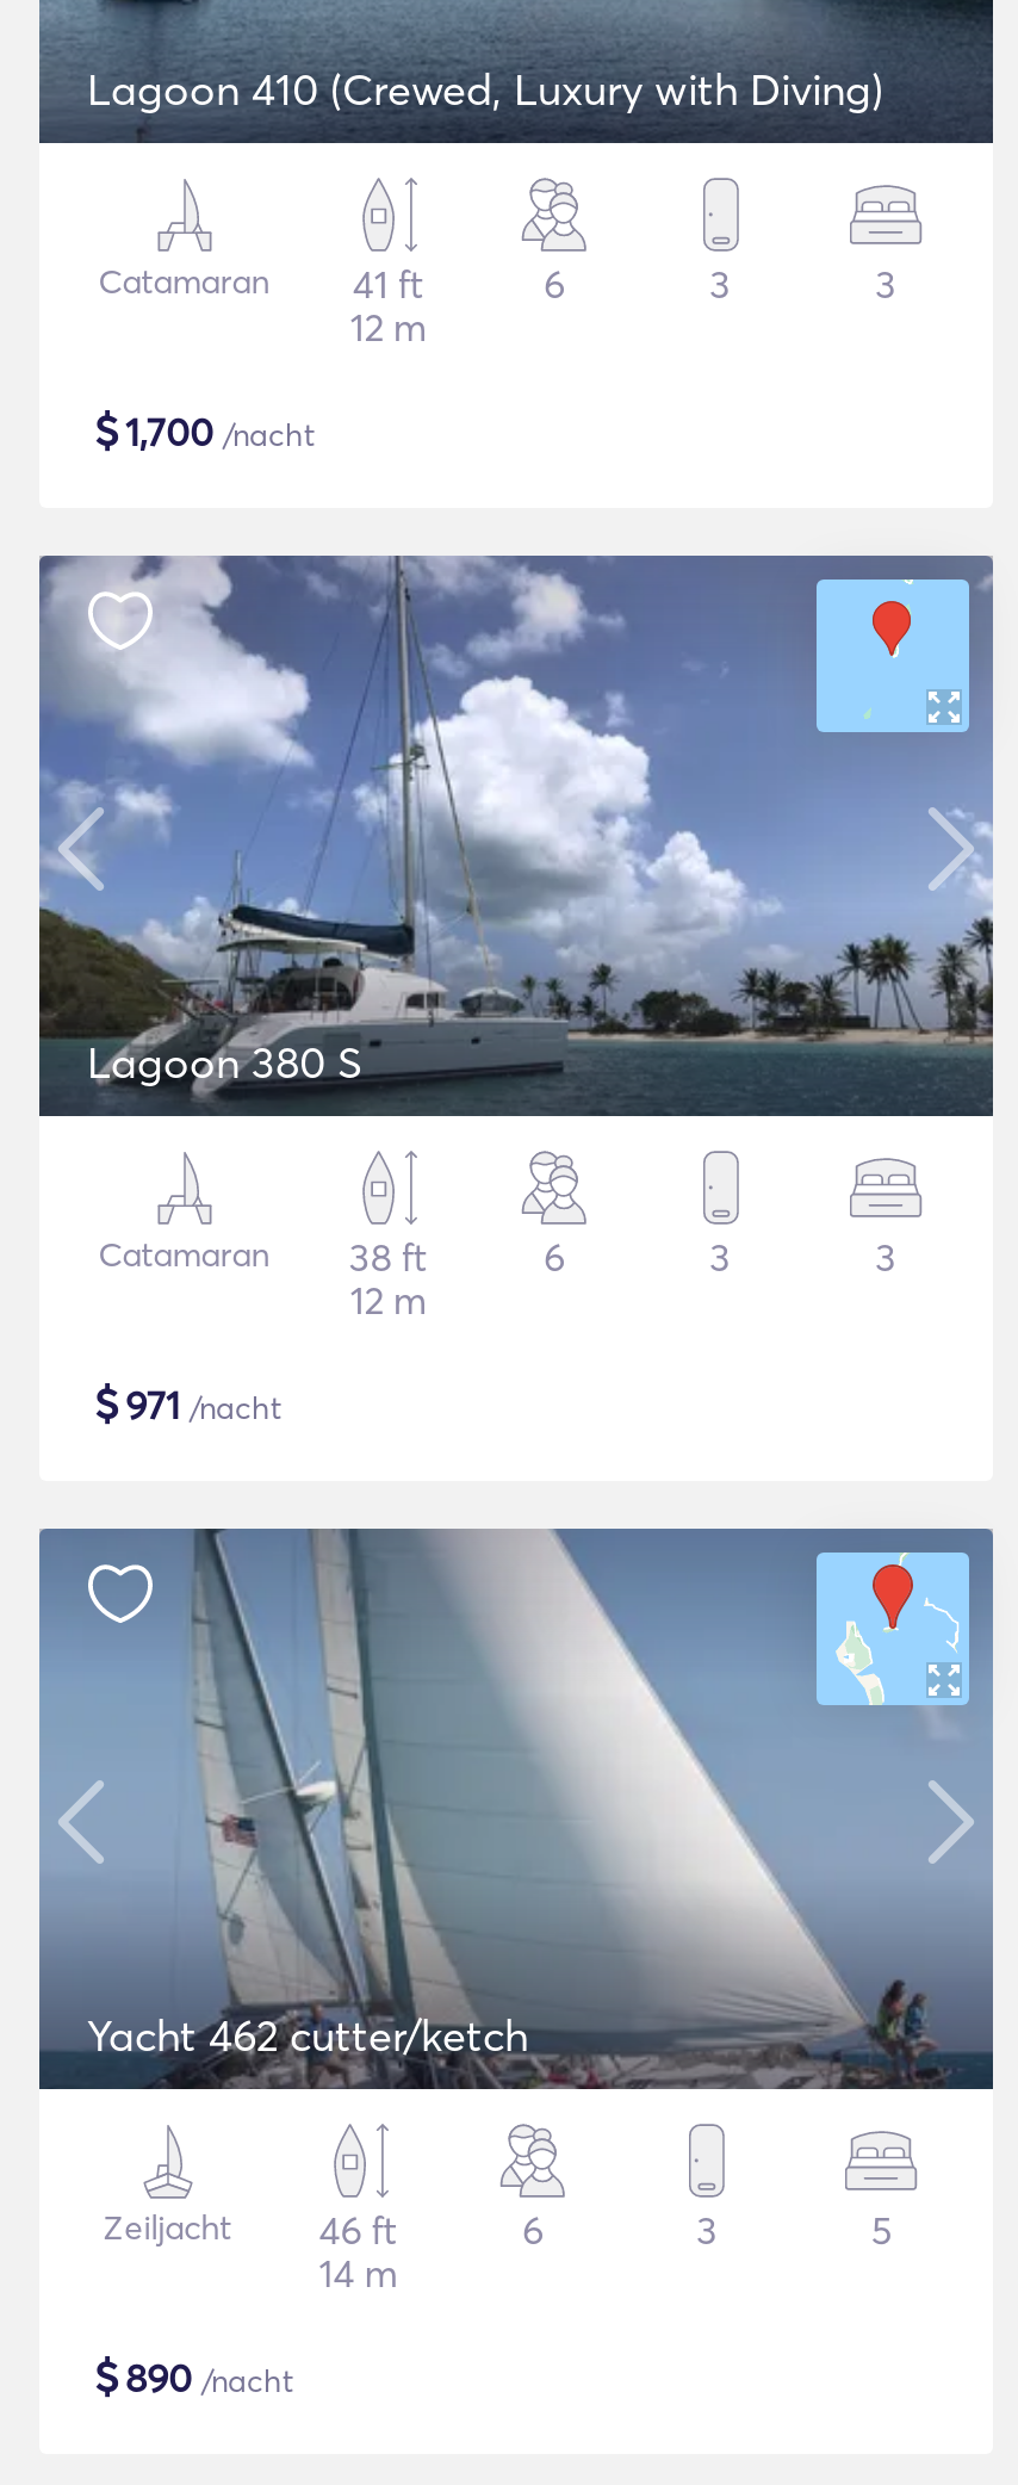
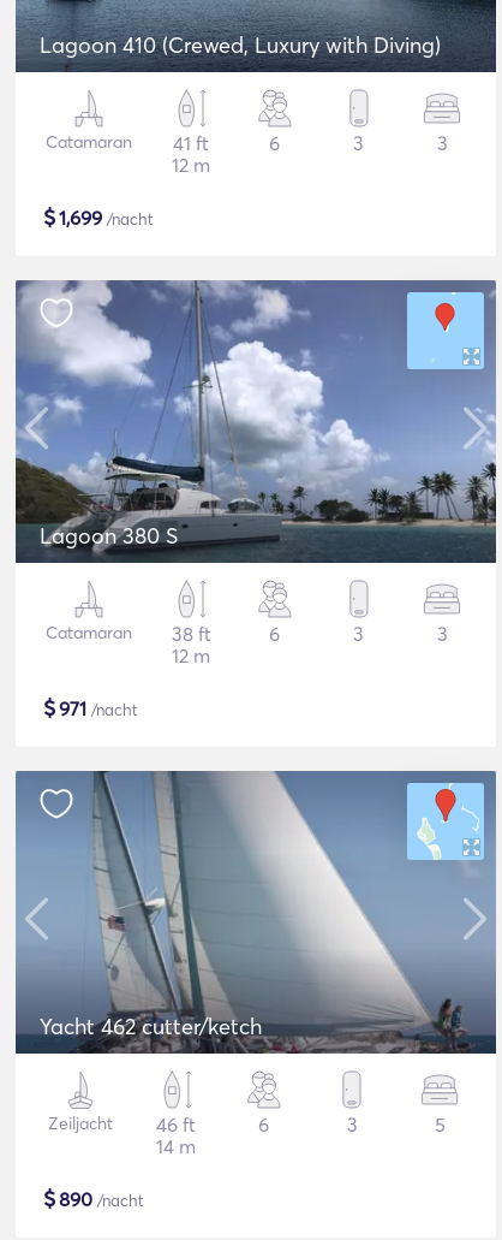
- $1,700 /nacht
+ $1,699 /nacht
